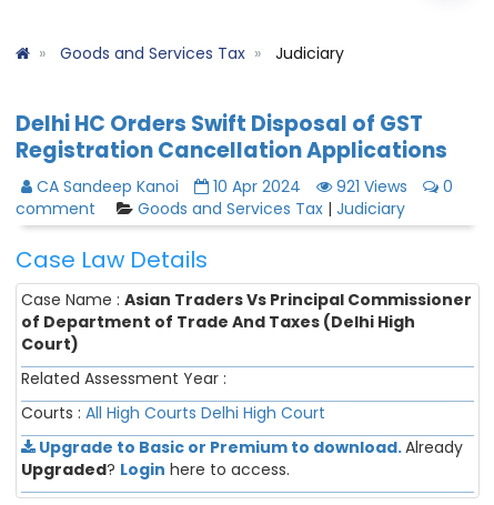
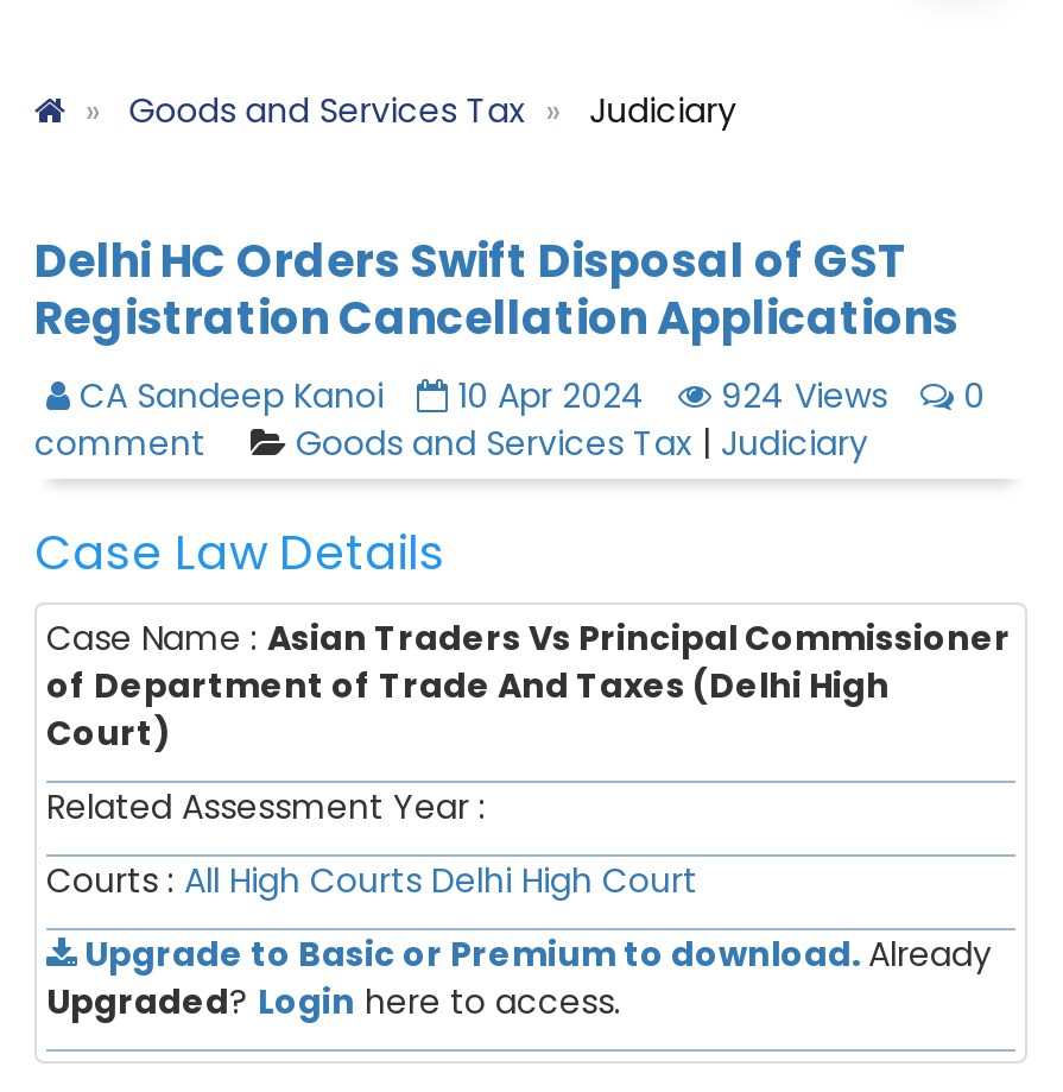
- CA Sandeep Kanoi 10 Apr 2024 921 Views 0
+ CA Sandeep Kanoi 10 Apr 2024 924 Views 0
